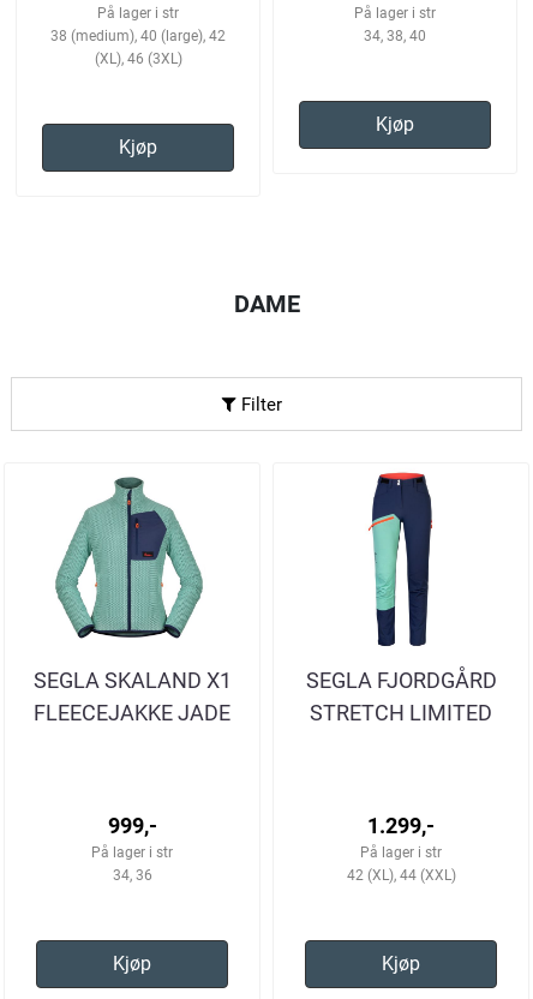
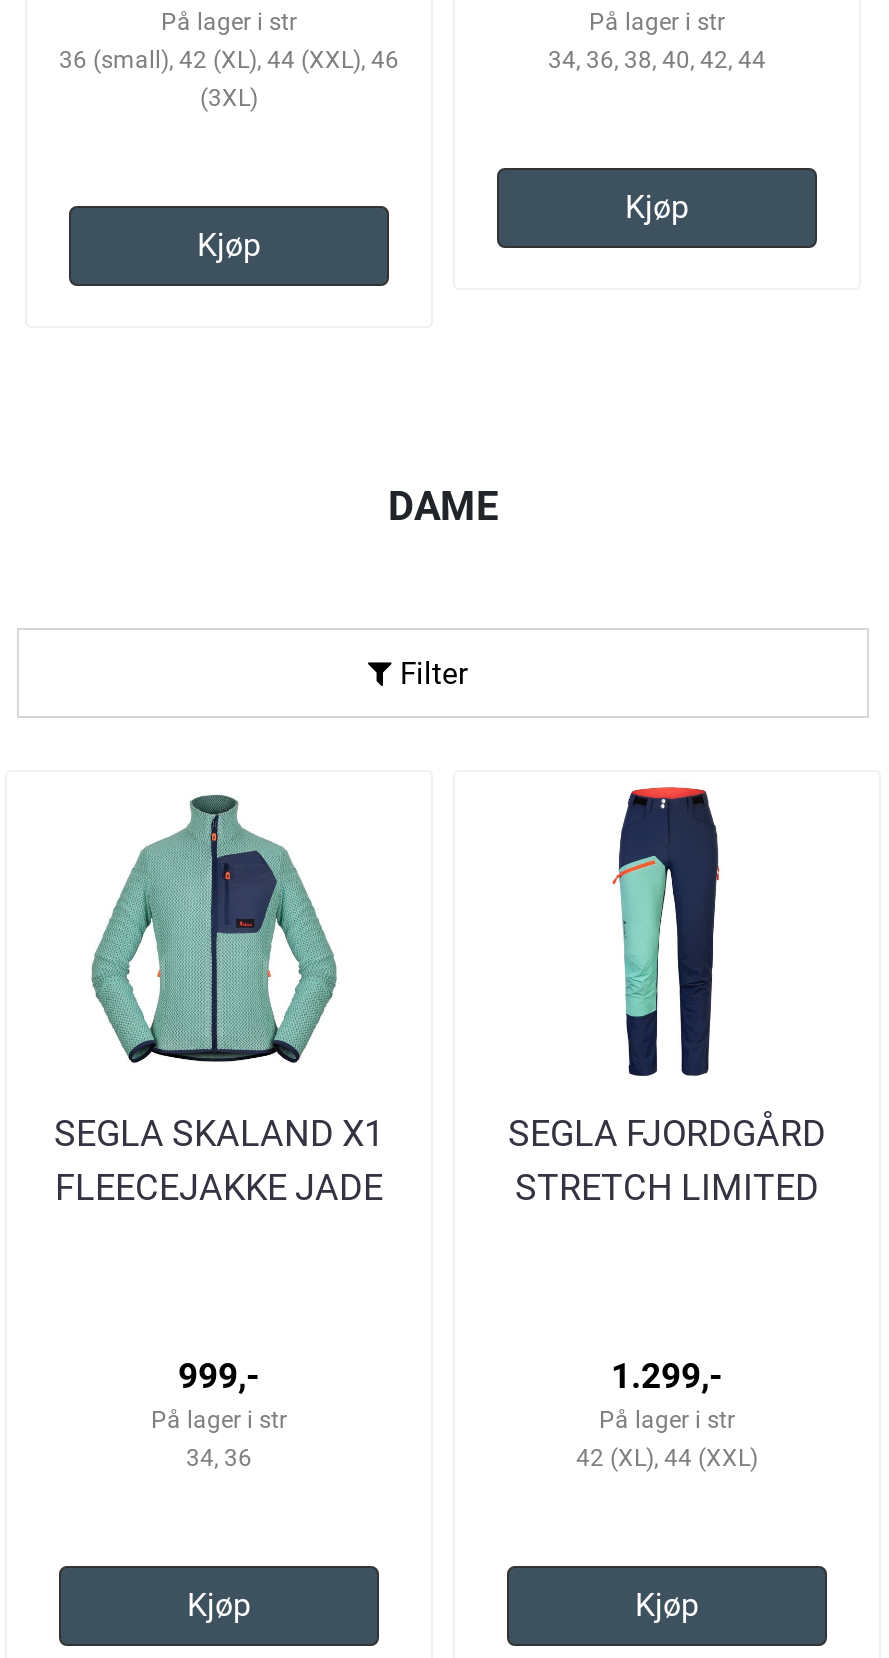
- 38 (medium), 40 (large), 42
- (XL), 46 (3XL)
+ 36 (small), 42 (XL), 44 (XXL), 46
+ (3XL)

- 34, 38, 40
+ 34, 36, 38, 40, 42, 44
